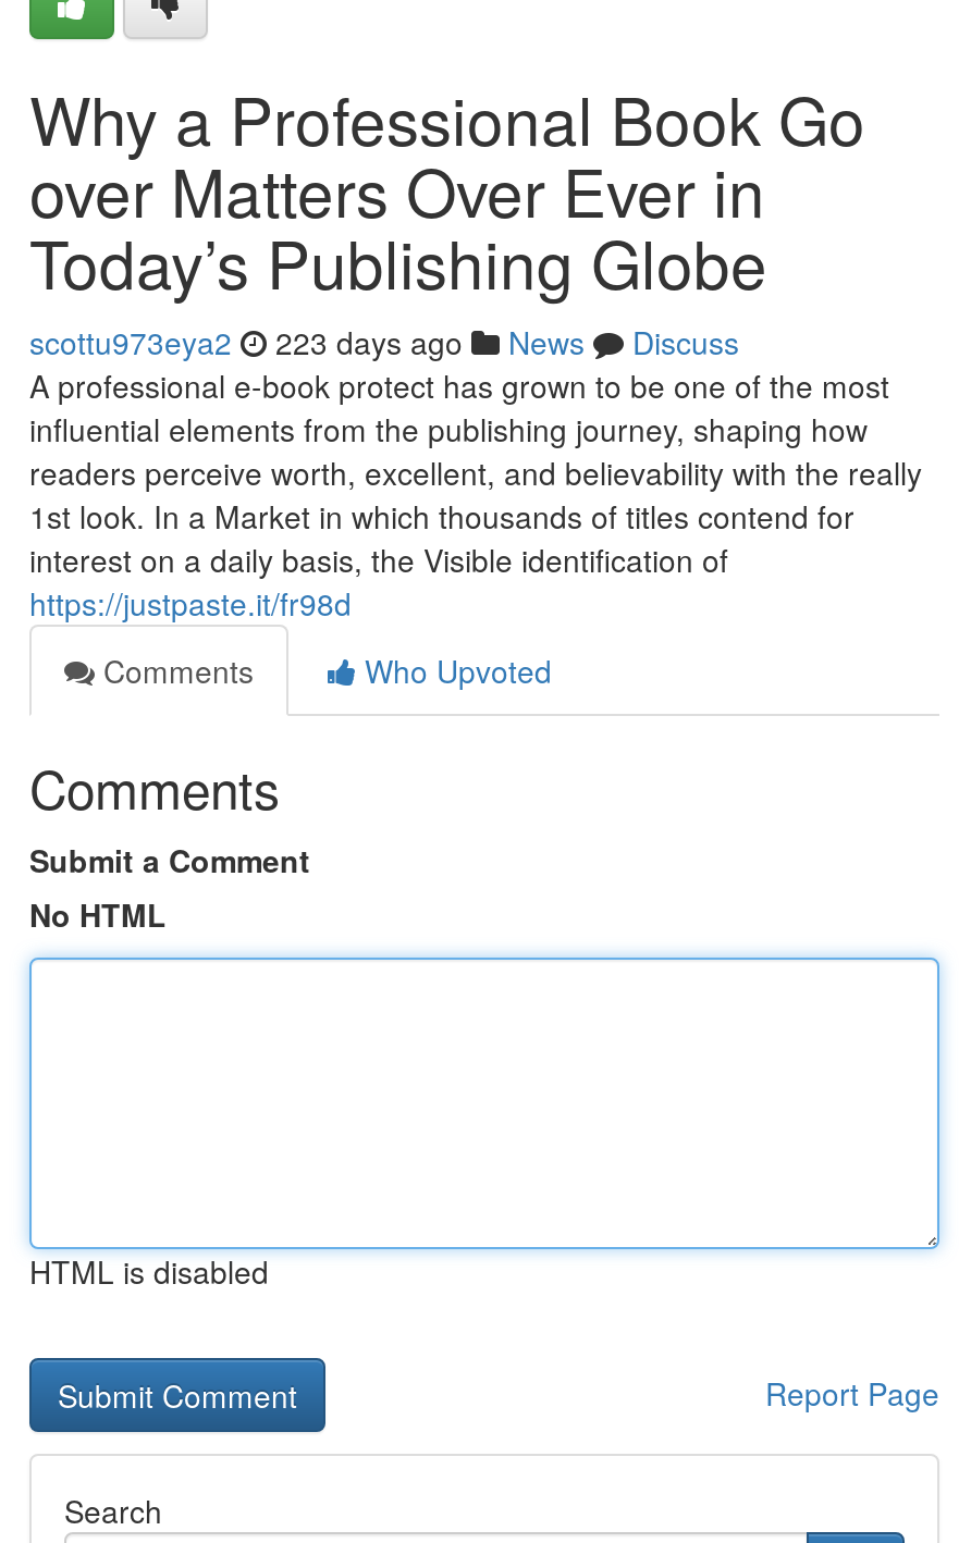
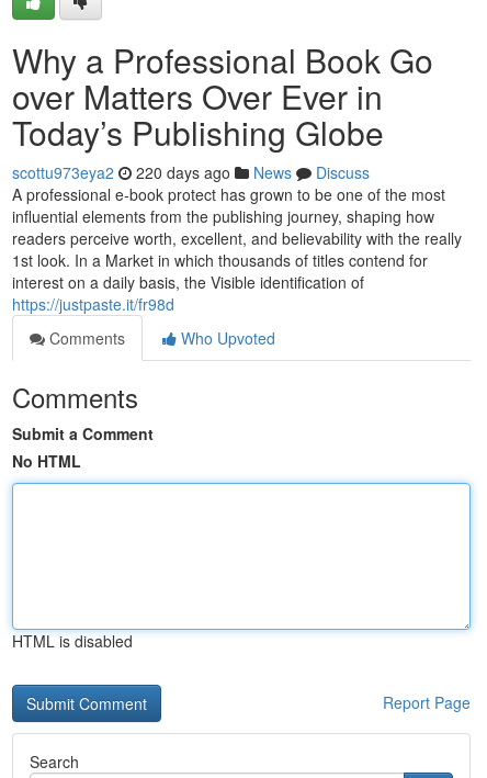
- scottu973eya2 223 days ago News Discuss
+ scottu973eya2 220 days ago News Discuss
